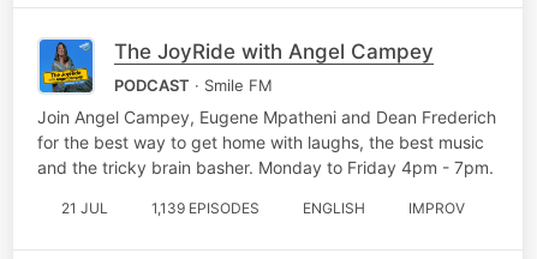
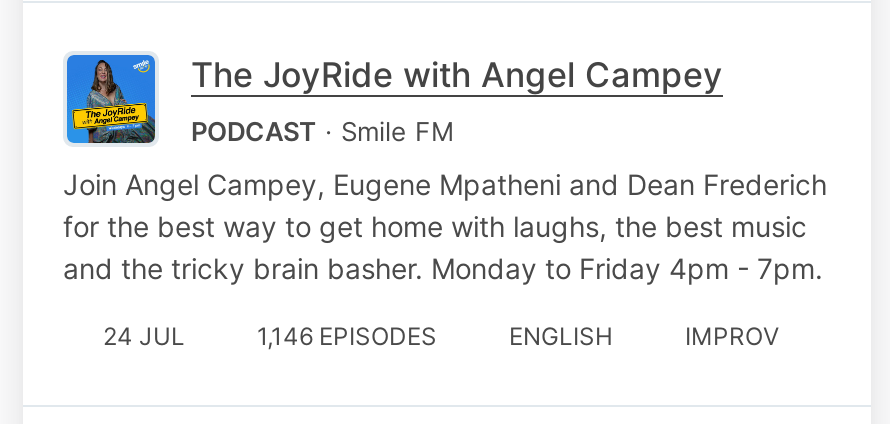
- 21 JUL
+ 24 JUL

- 1,139 EPISODES
+ 1,146 EPISODES
